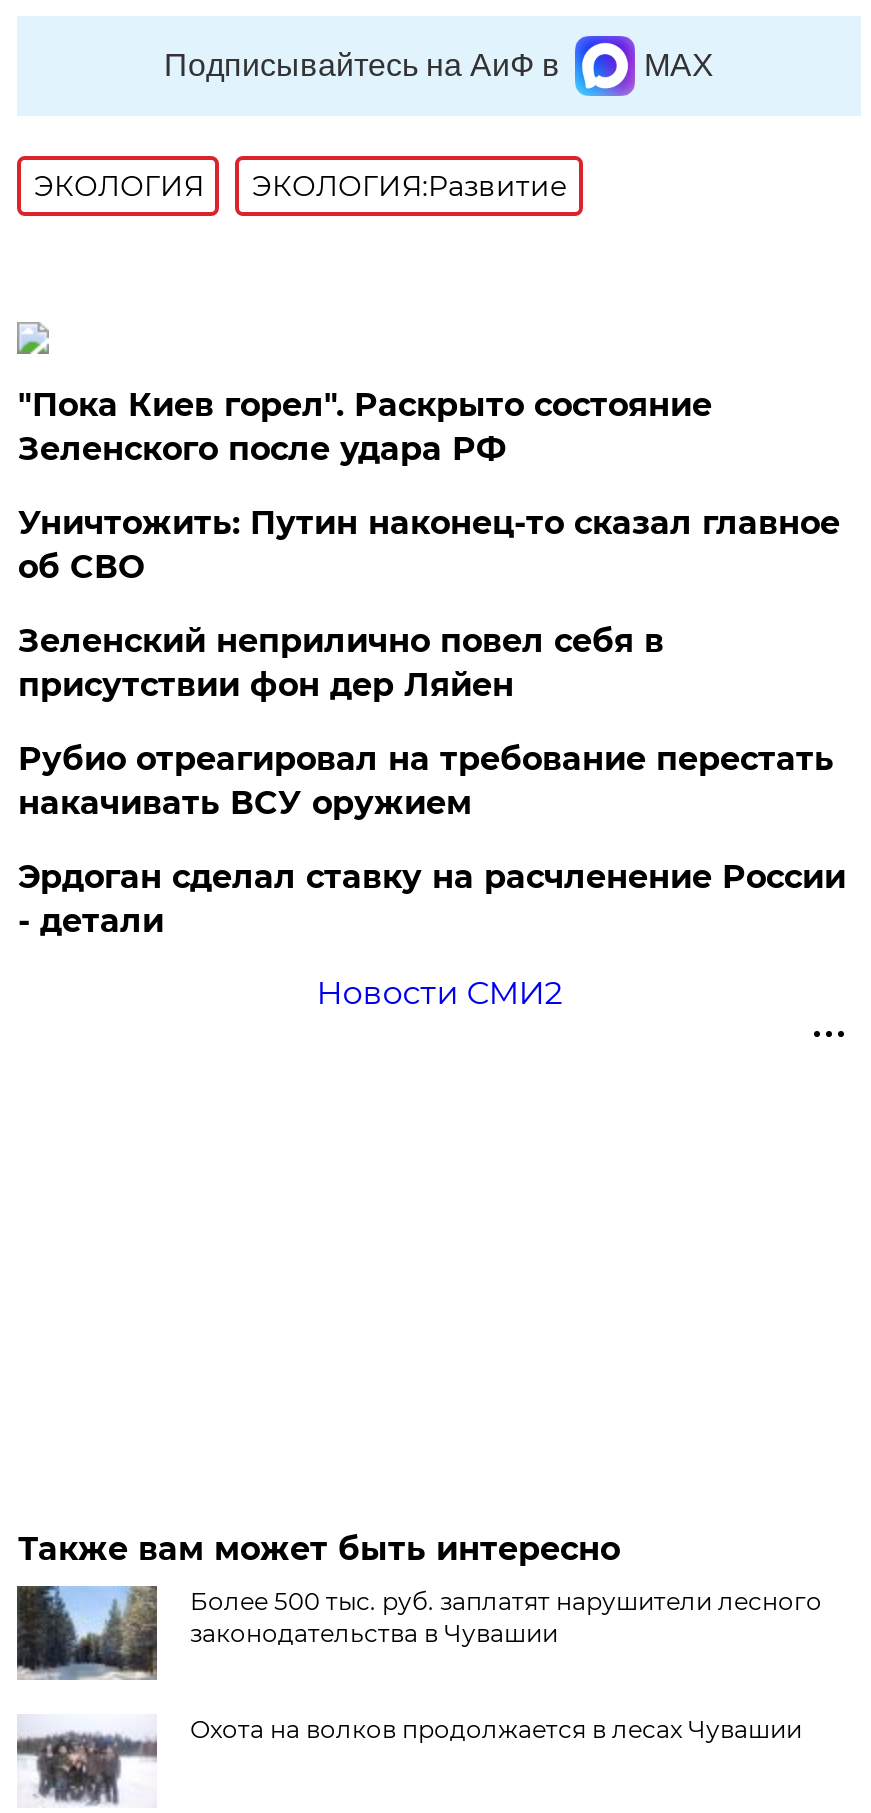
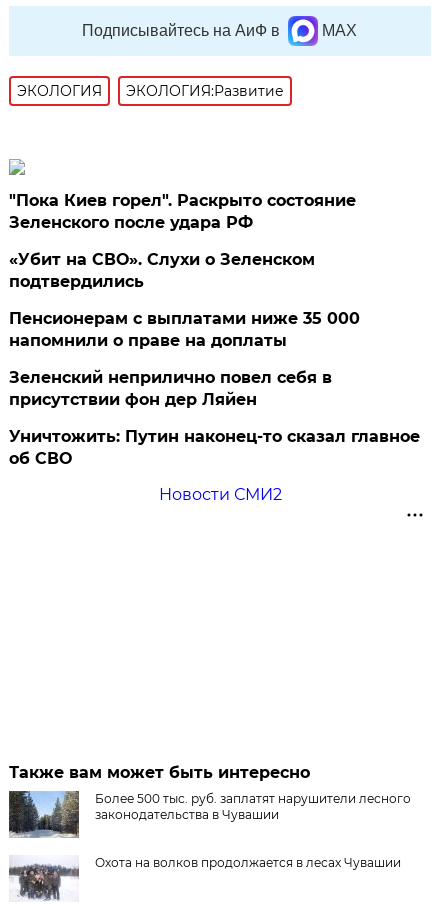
+ «Убит на СВО». Слухи о Зеленском
+ подтвердились
+ Пенсионерам с выплатами ниже 35 000
+ напомнили о праве на доплаты

moved down: Уничтожить: Путин наконец-то сказал главное | об СВО

moved down: Зеленский неприлично повел cебя в | присутствии фон дер Ляйен

- Рубио отреагировал на требование перестать
- накачивать ВСУ оружием
- Эрдоган сделал ставку на расчленение России
- - детали
